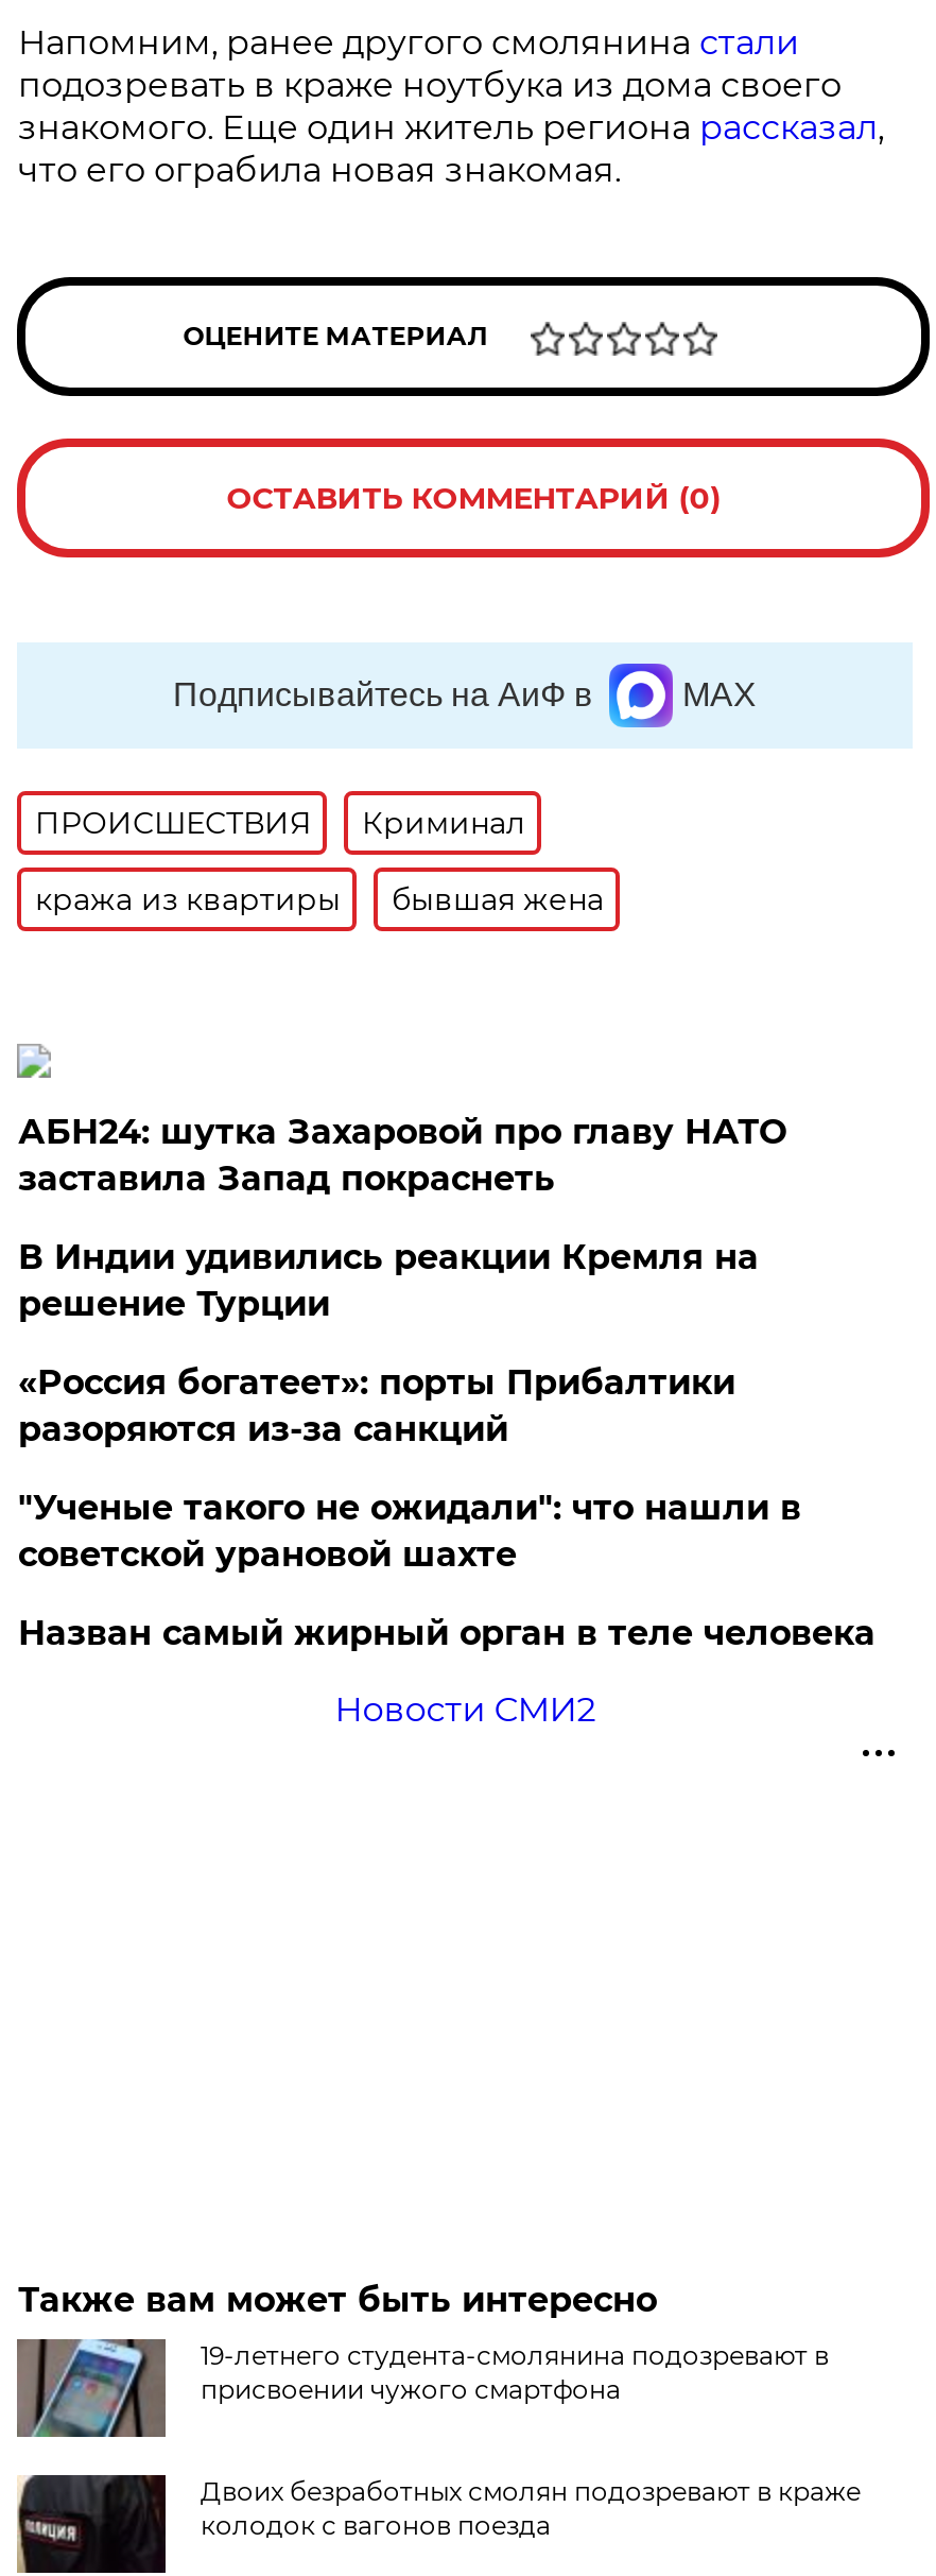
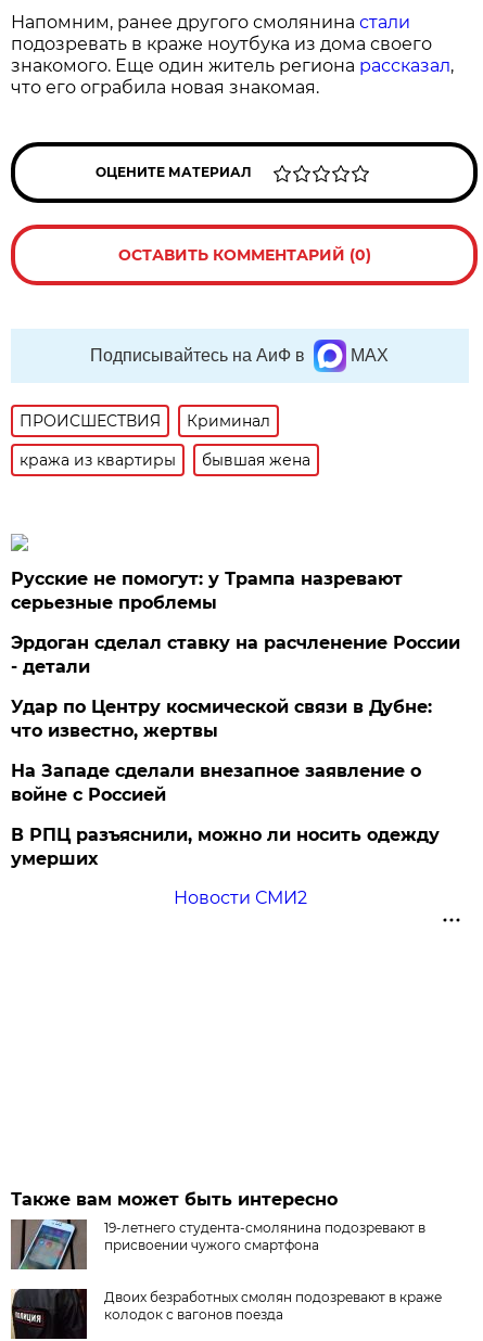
- АБН24: шутка Захаровой про главу НАТО
- заставила Запад покраснеть
+ Русские не помогут: у Трампа назревают
+ серьезные проблемы

- В Индии удивились реакции Кремля на
- решение Турции
+ Эрдоган сделал ставку на расчленение России
+ - детали

- «Россия богатеет»: порты Прибалтики
- разоряются из-за санкций
+ Удар по Центру космической связи в Дубне:
+ что известно, жертвы

- "Ученые такого не ожидали": что нашли в
- советской урановой шахте
+ На Западе сделали внезапное заявление о
+ войне с Россией

- Назван самый жирный орган в теле человека
+ В РПЦ разъяснили, можно ли носить одежду
+ умерших
